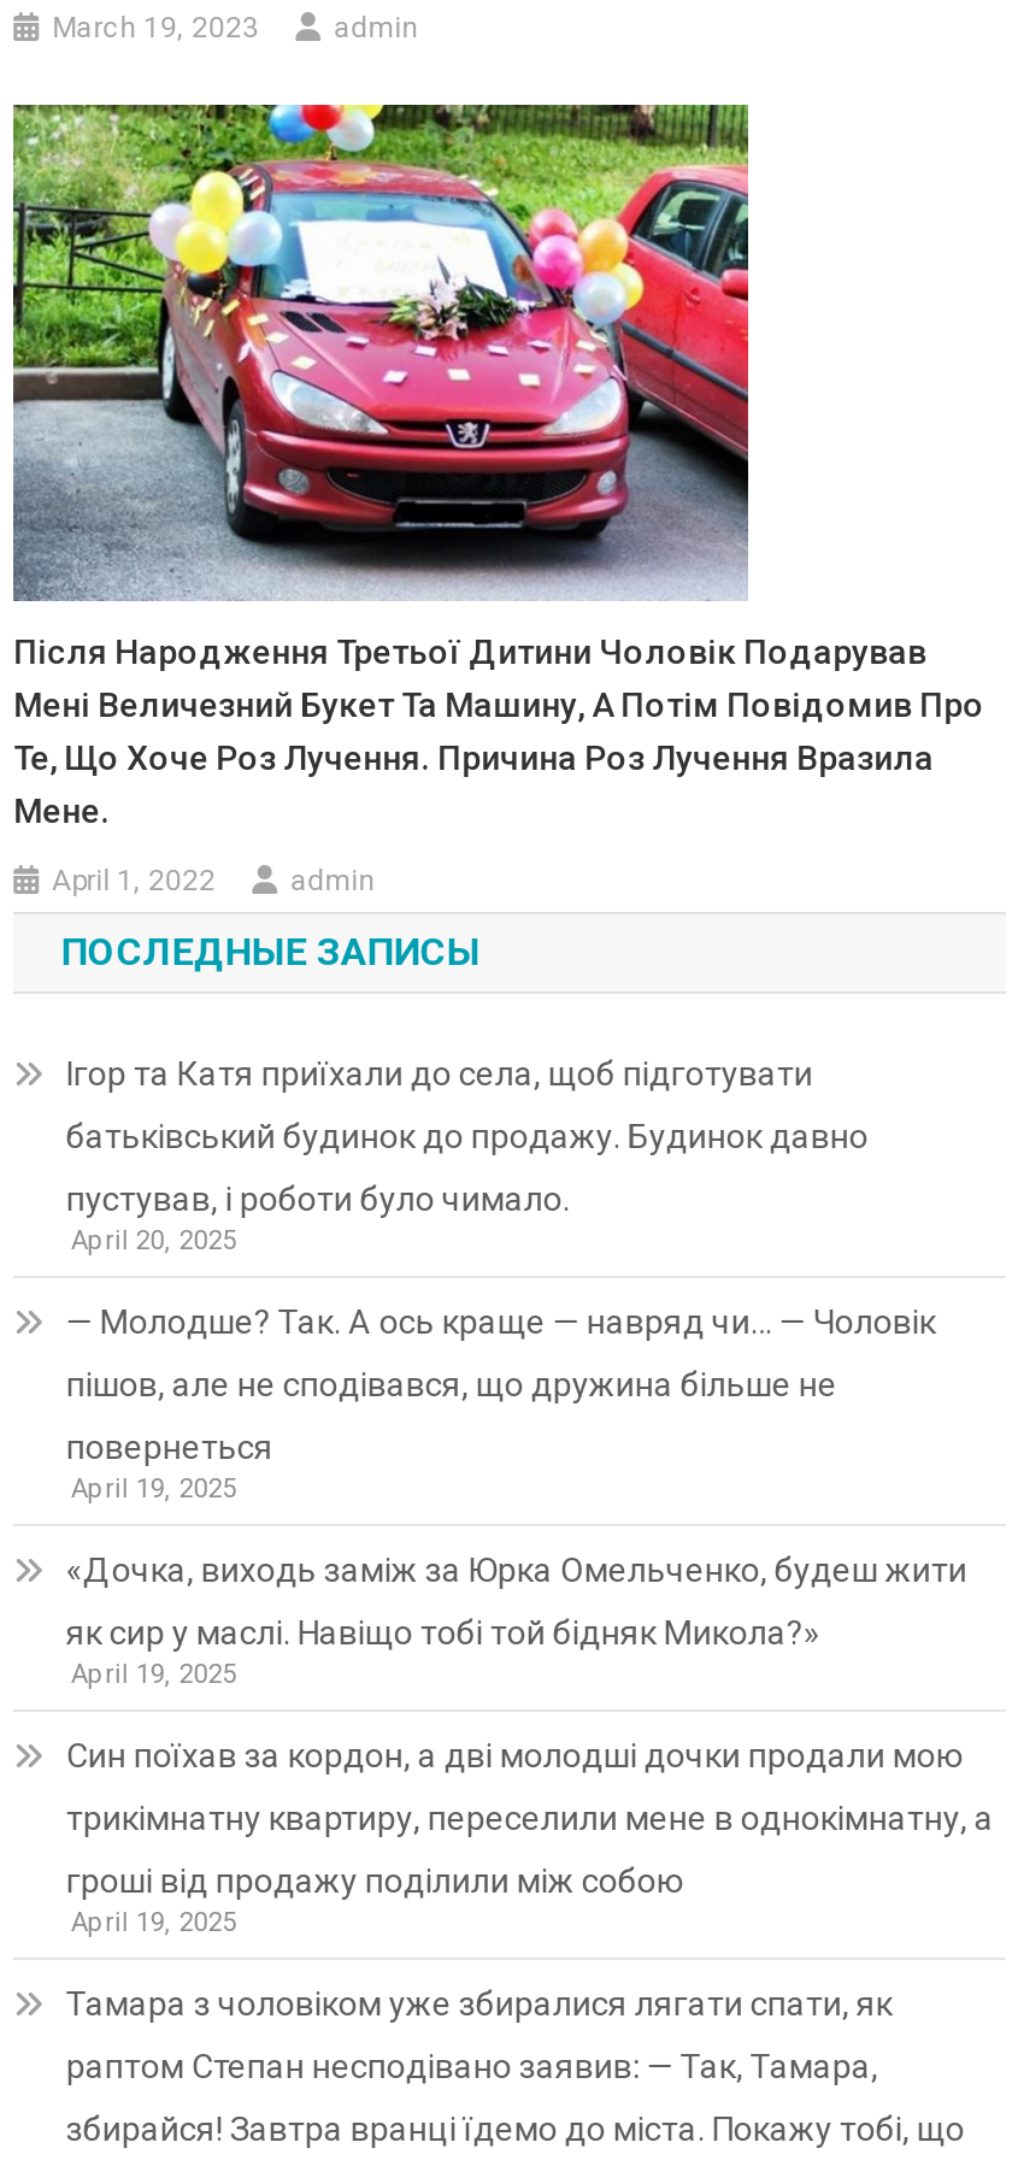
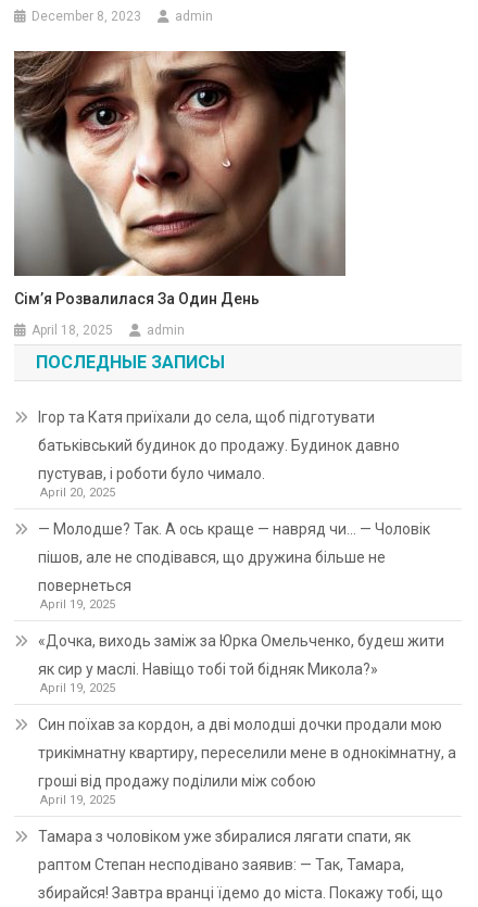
- March 19, 2023
+ December 8, 2023

- [image]
+ [image]

- Після Народження Третьої Дитини Чоловік Подарував
- Мені Величезний Букет Та Машину, А Потім Повідомив Про
- Те, Що Хоче Роз Лучення. Причина Роз Лучення Вразила
- Мене.
+ Сім’я Розвалилася За Один День

- April 1, 2022
+ April 18, 2025
